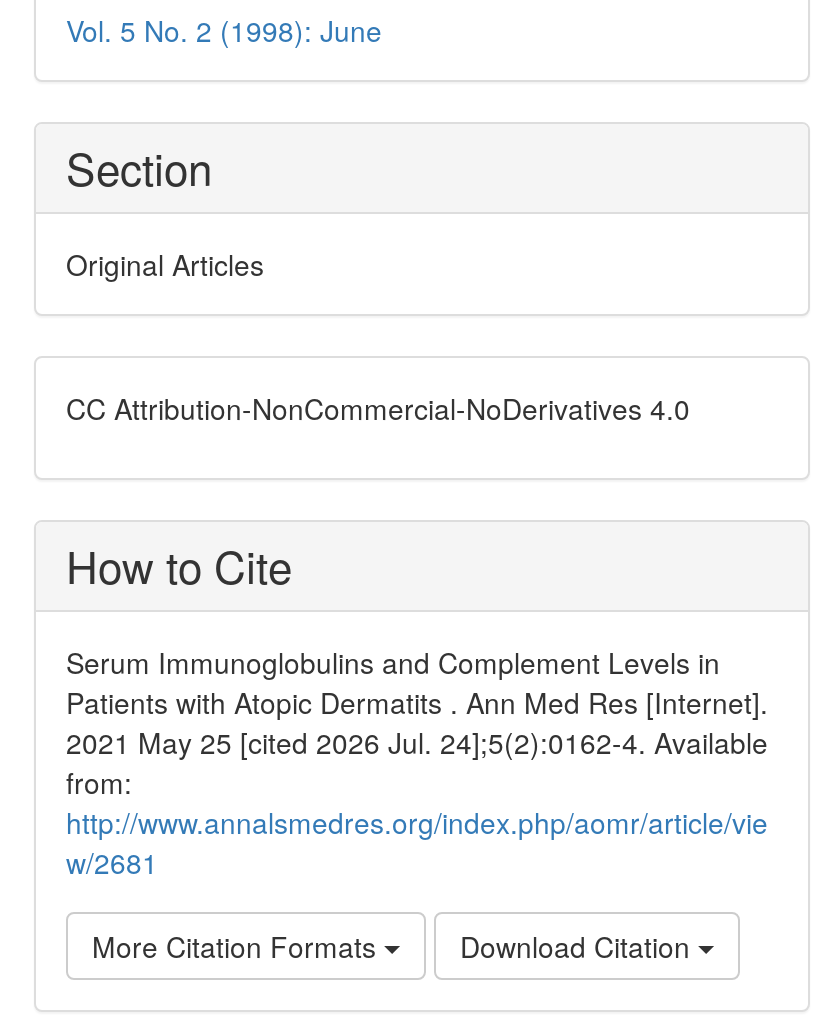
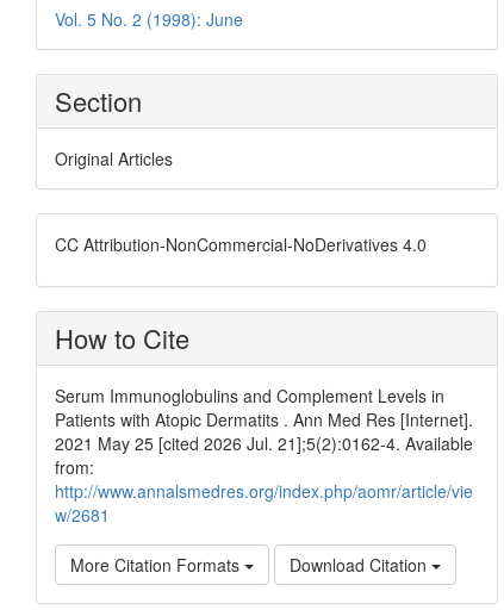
- 2021 May 25 [cited 2026 Jul. 24];5(2):0162-4. Available
+ 2021 May 25 [cited 2026 Jul. 21];5(2):0162-4. Available
